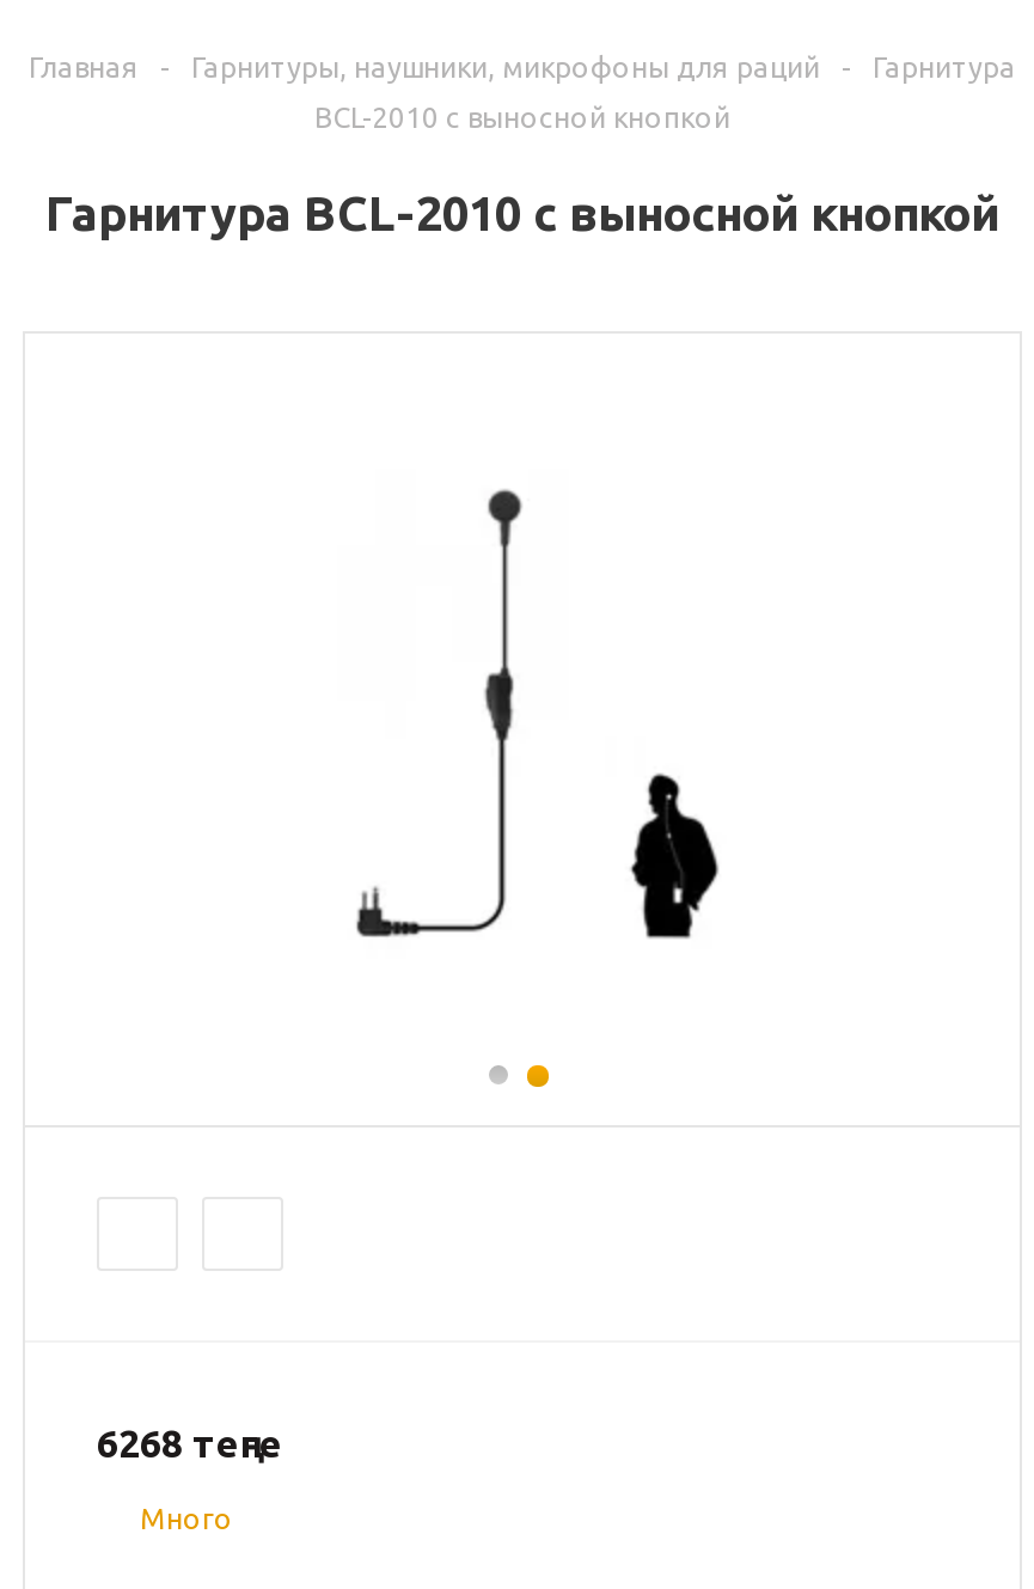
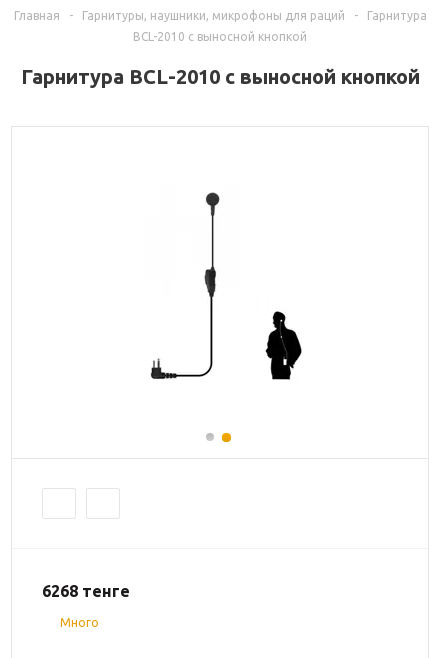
- 6268 теңге
+ 6268 тенге
